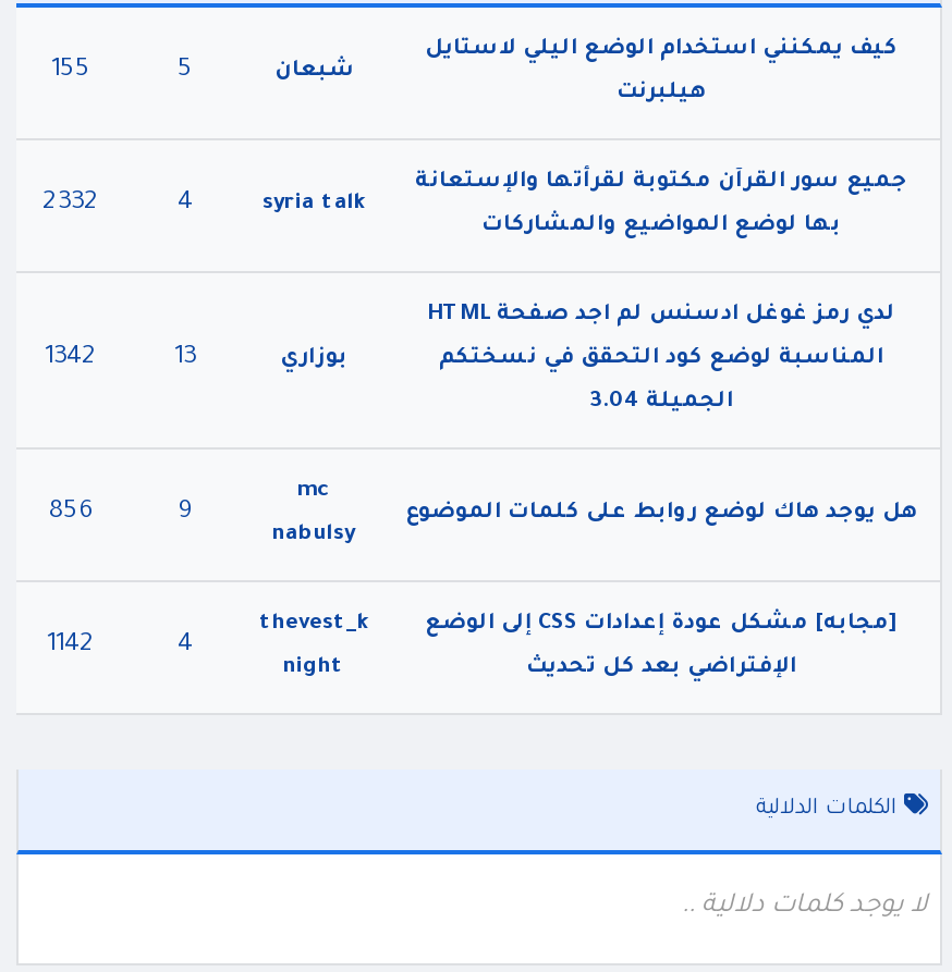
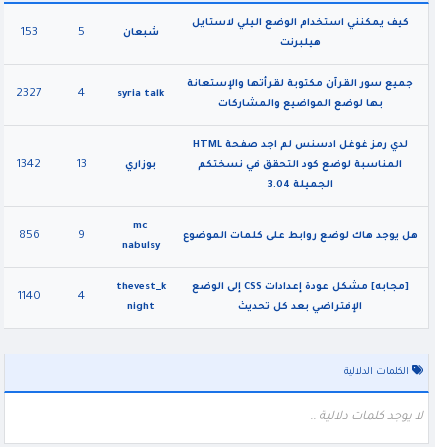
- 155
+ 153

- 2332
+ 2327

- 1142
+ 1140
